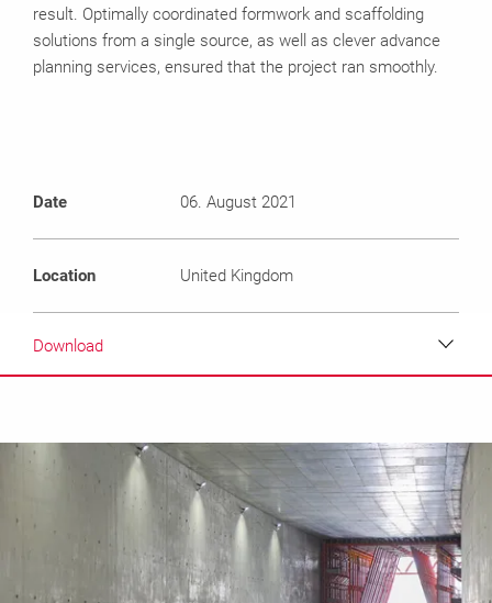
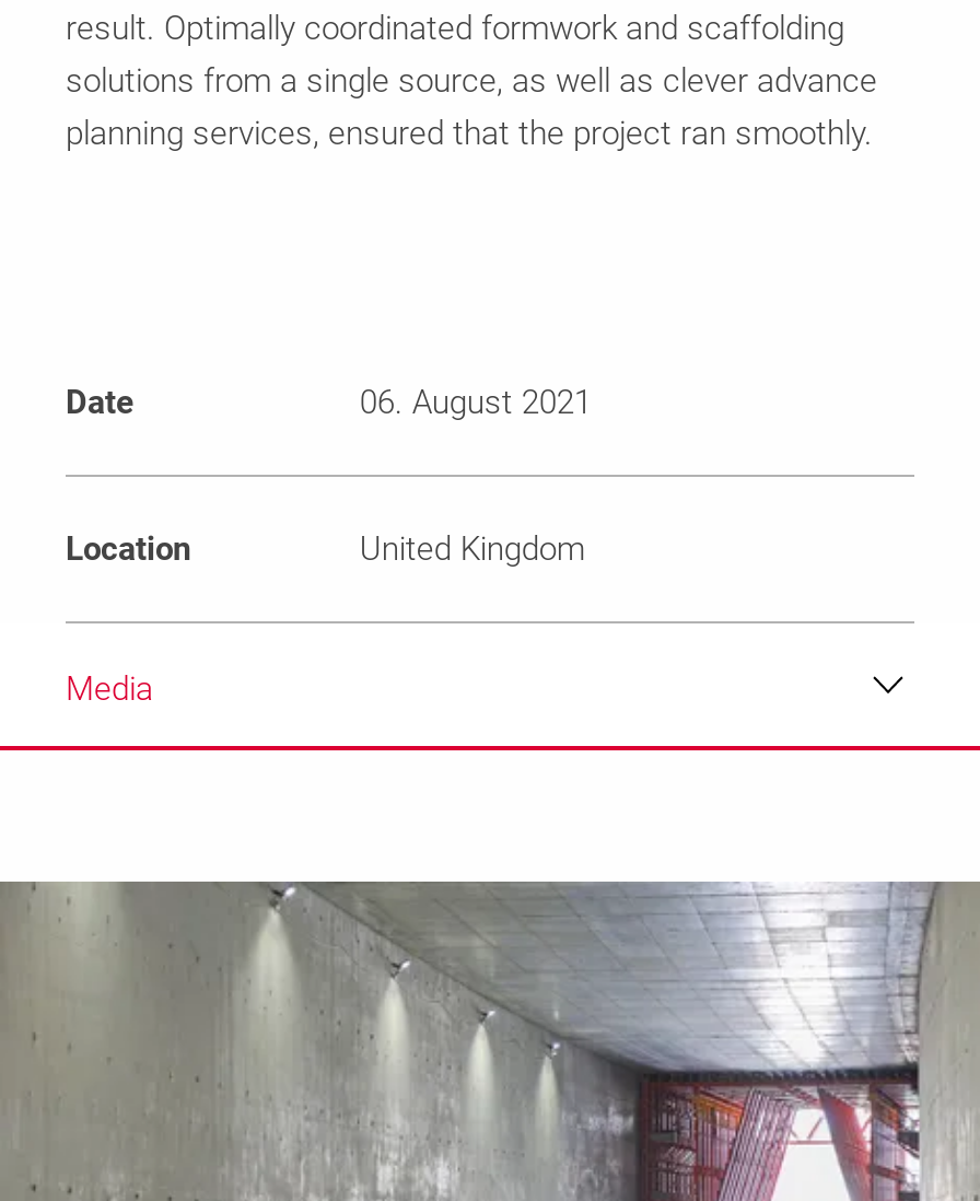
- Download
+ Media
